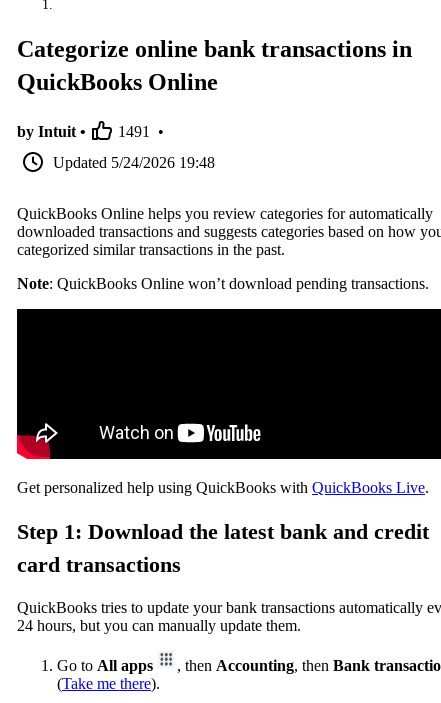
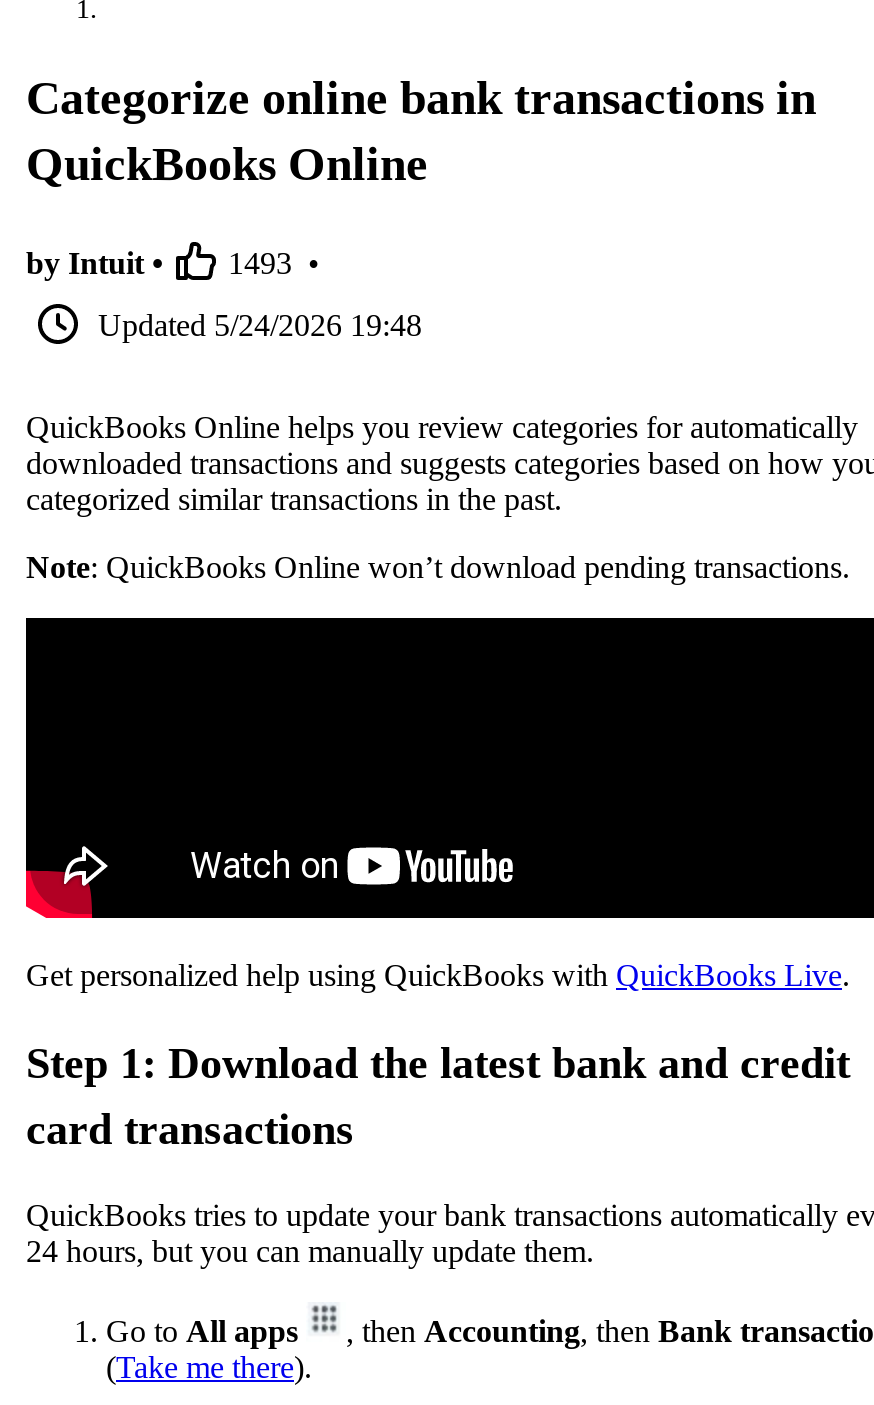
- by Intuit • 1491 •
+ by Intuit • 1493 •
